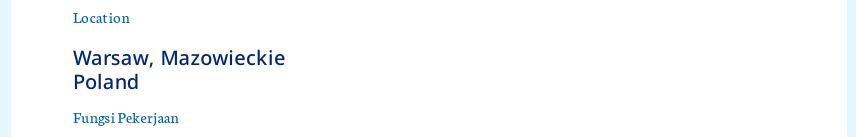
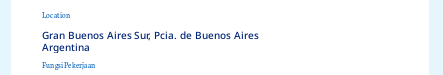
- Warsaw, Mazowieckie
+ Gran Buenos Aires Sur, Pcia. de Buenos Aires
